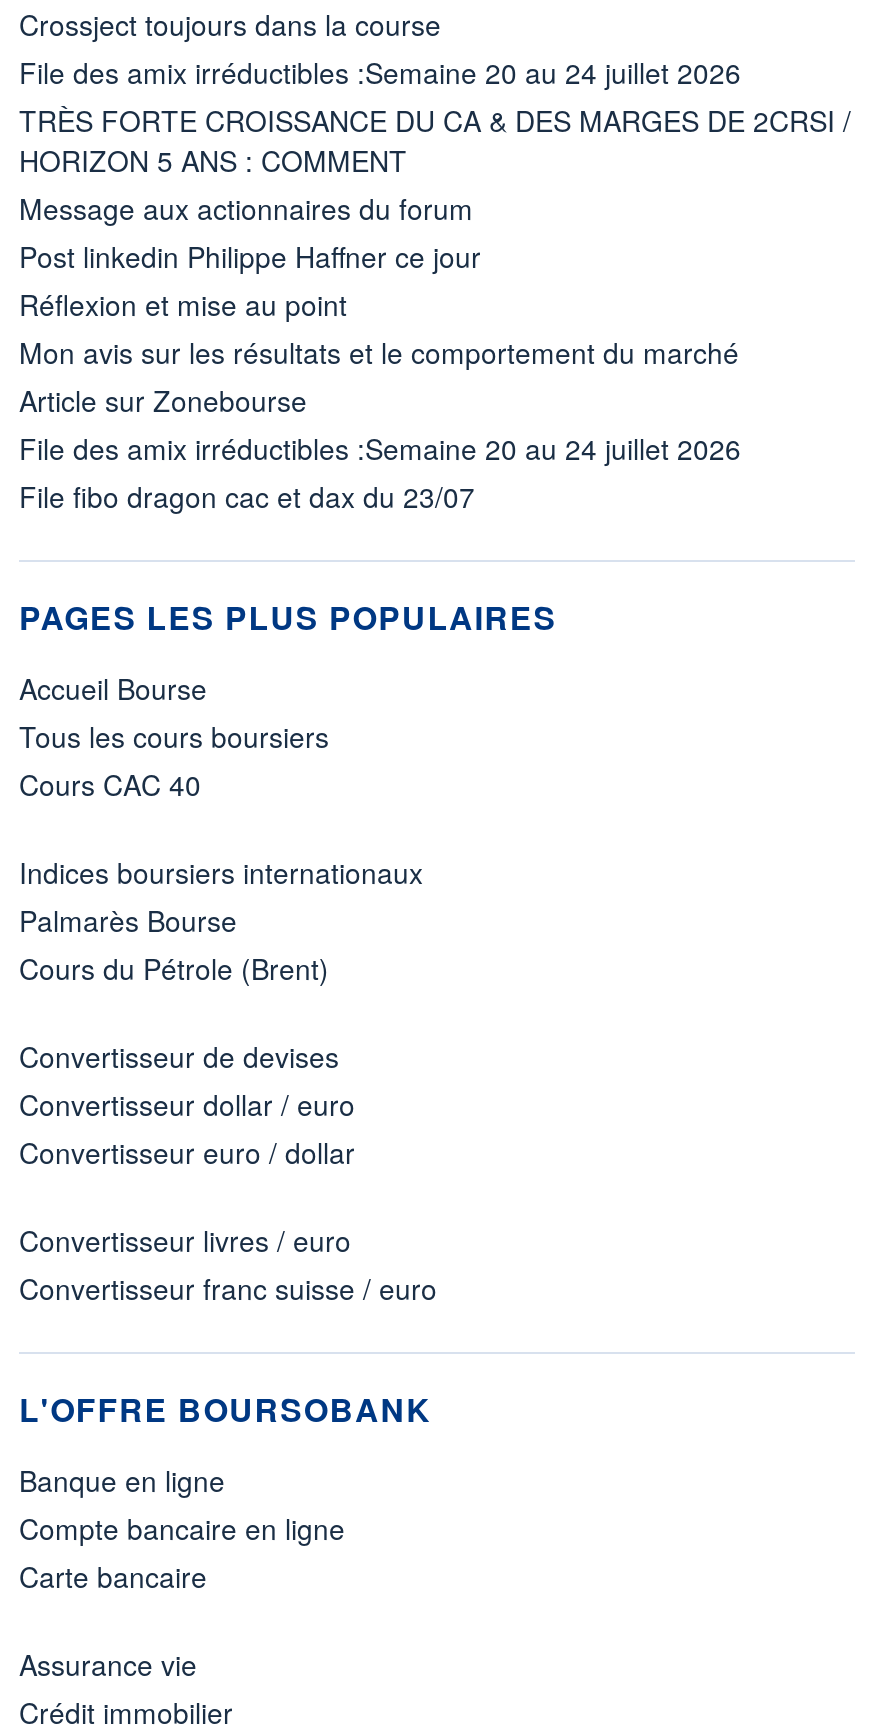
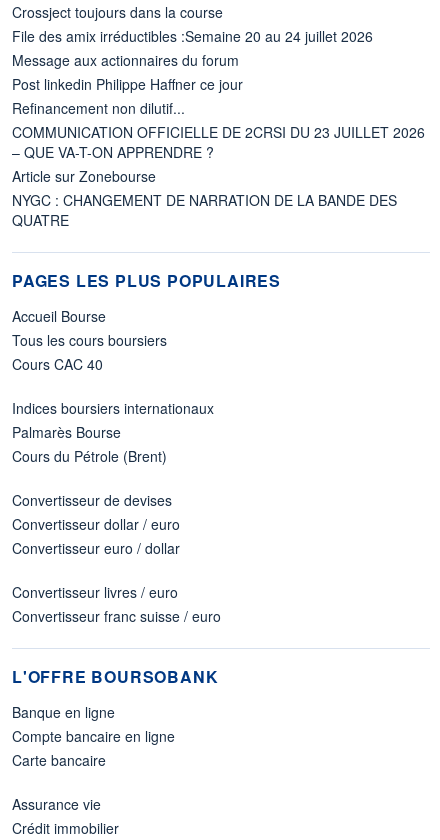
- TRÈS FORTE CROISSANCE DU CA & DES MARGES DE 2CRSI /
- HORIZON 5 ANS : COMMENT

moved up: Message aux actionnaires du forum | Post linkedin Philippe Haffner ce jour

- Réflexion et mise au point
- Mon avis sur les résultats et le comportement du marché
+ Refinancement non dilutif...
+ COMMUNICATION OFFICIELLE DE 2CRSI DU 23 JUILLET 2026
+ – QUE VA-T-ON APPRENDRE ?

- File des amix irréductibles :Semaine 20 au 24 juillet 2026
- File fibo dragon cac et dax du 23/07
+ NYGC : CHANGEMENT DE NARRATION DE LA BANDE DES
+ QUATRE
